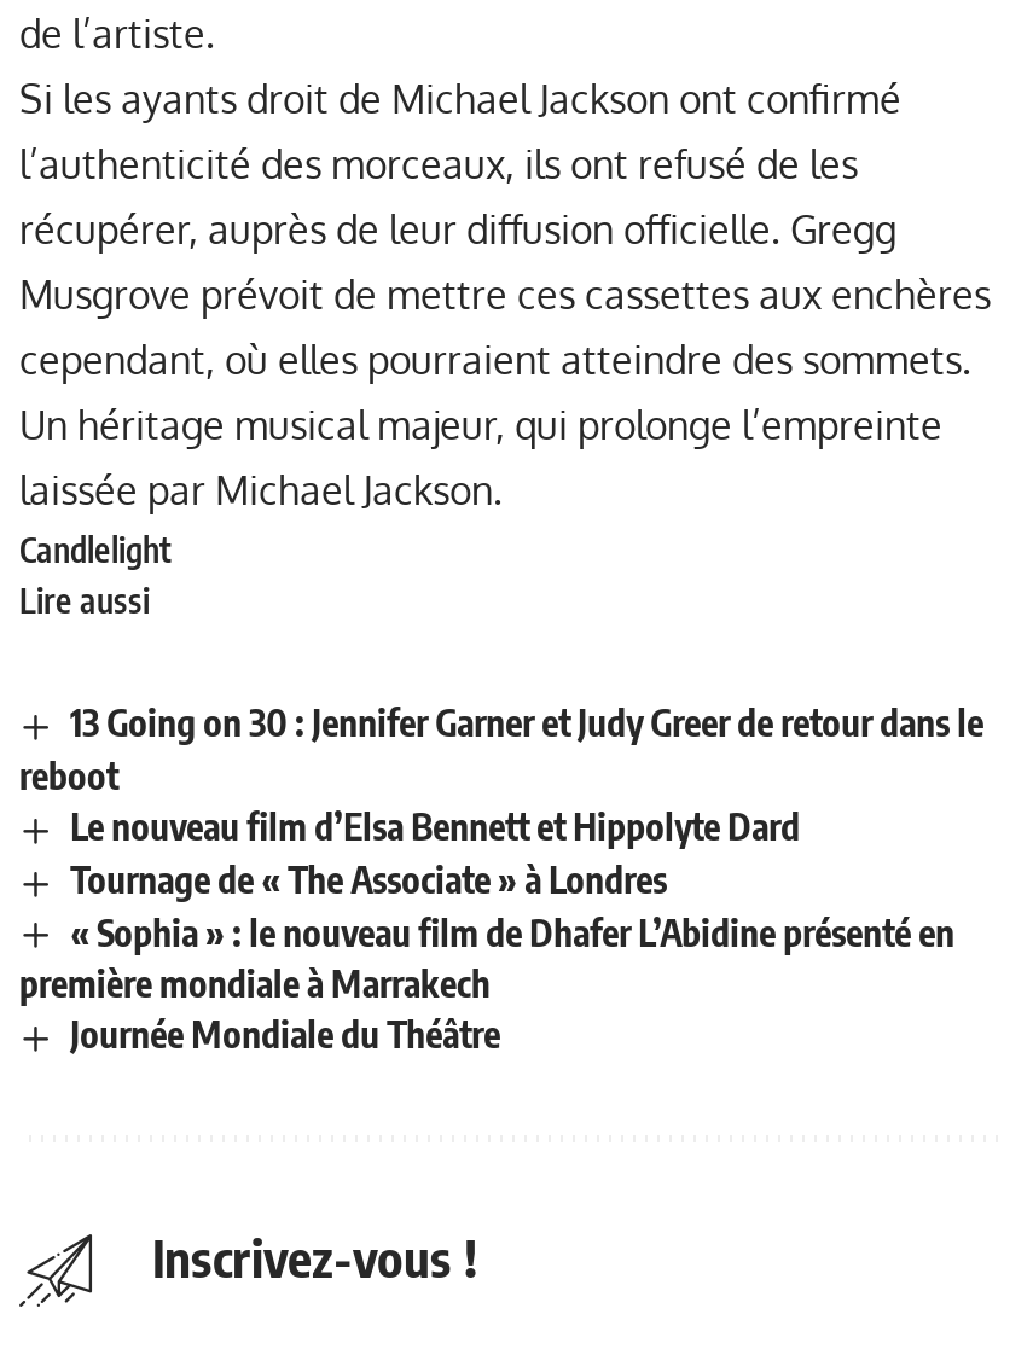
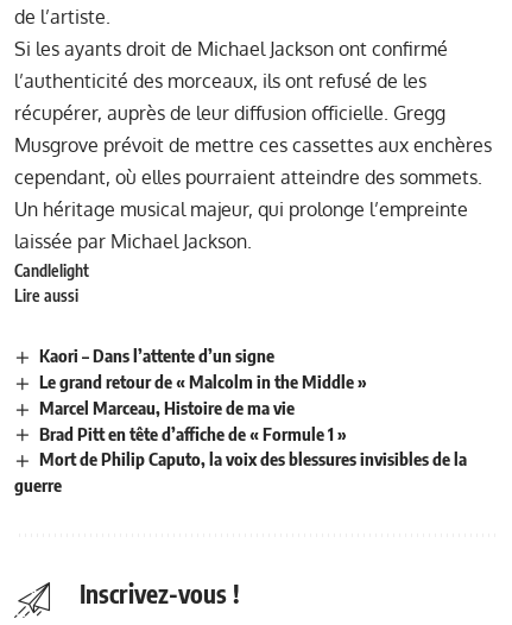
- 13 Going on 30 : Jennifer Garner et Judy Greer de retour dans le
- reboot
- Le nouveau film d’Elsa Bennett et Hippolyte Dard
- Tournage de « The Associate » à Londres
- « Sophia » : le nouveau film de Dhafer L’Abidine présenté en
- première mondiale à Marrakech
- Journée Mondiale du Théâtre
+ Kaori – Dans l’attente d’un signe
+ Le grand retour de « Malcolm in the Middle »
+ Marcel Marceau, Histoire de ma vie
+ Brad Pitt en tête d’affiche de « Formule 1 »
+ Mort de Philip Caputo, la voix des blessures invisibles de la
+ guerre
